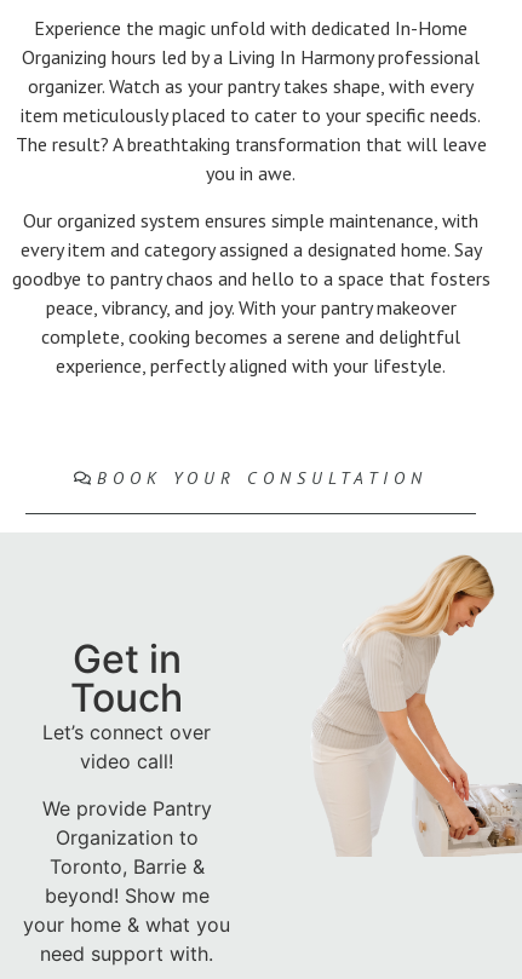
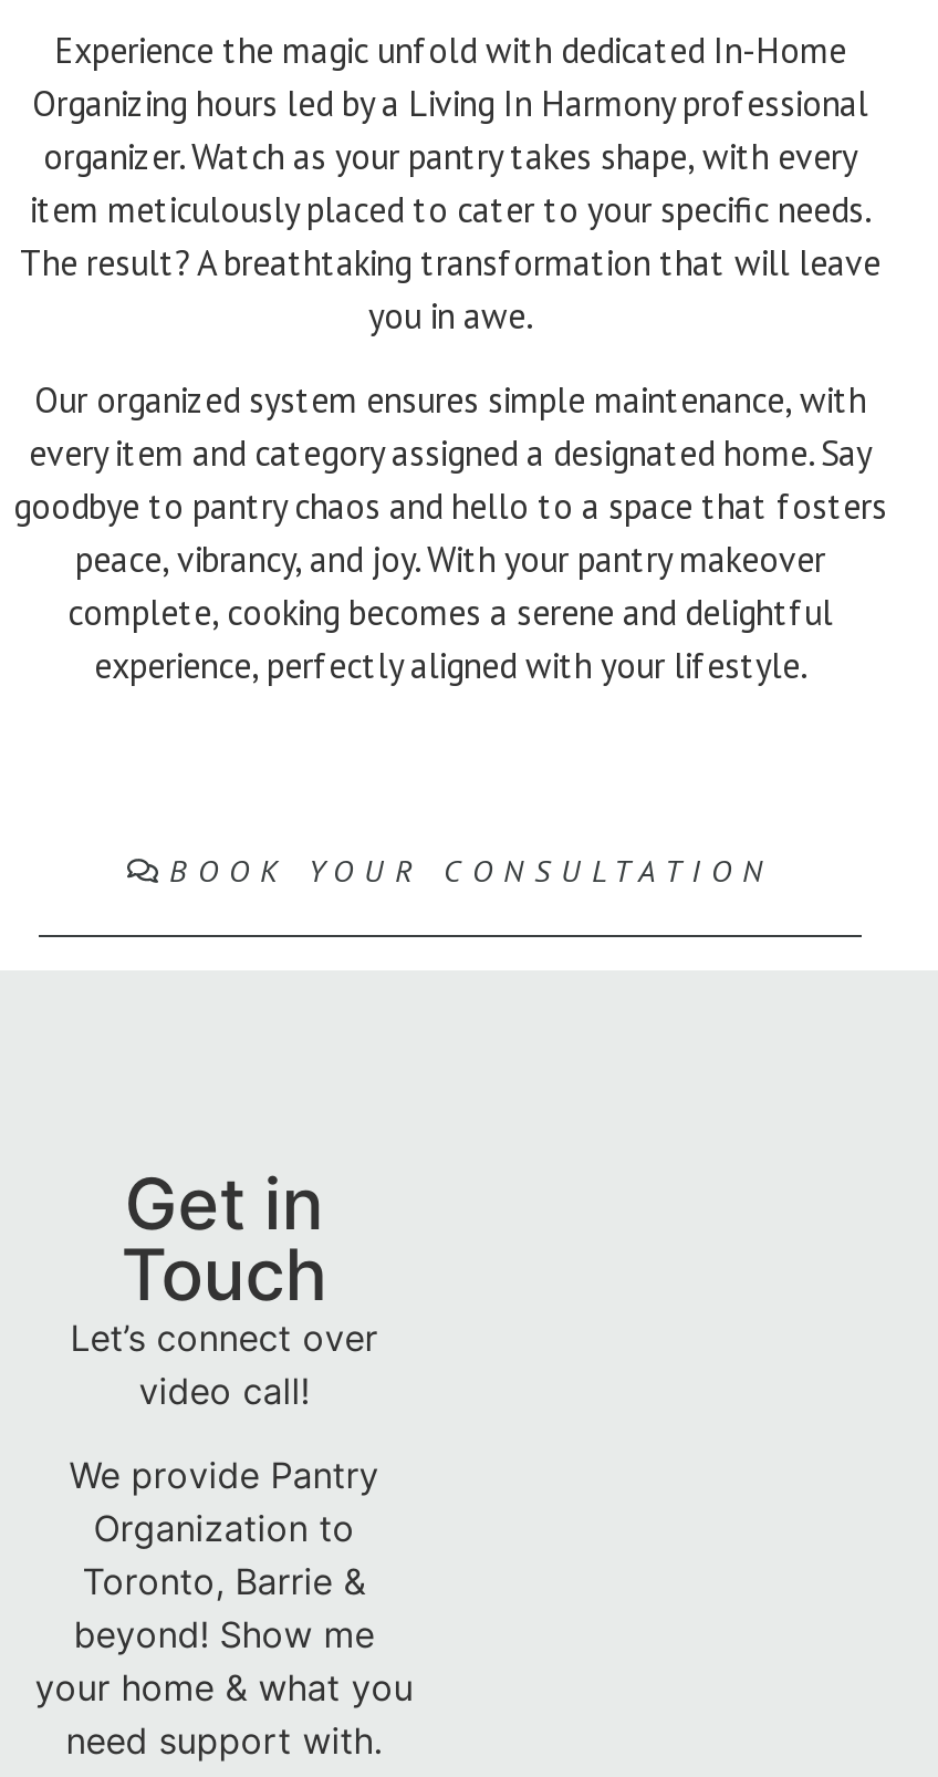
- [image]
